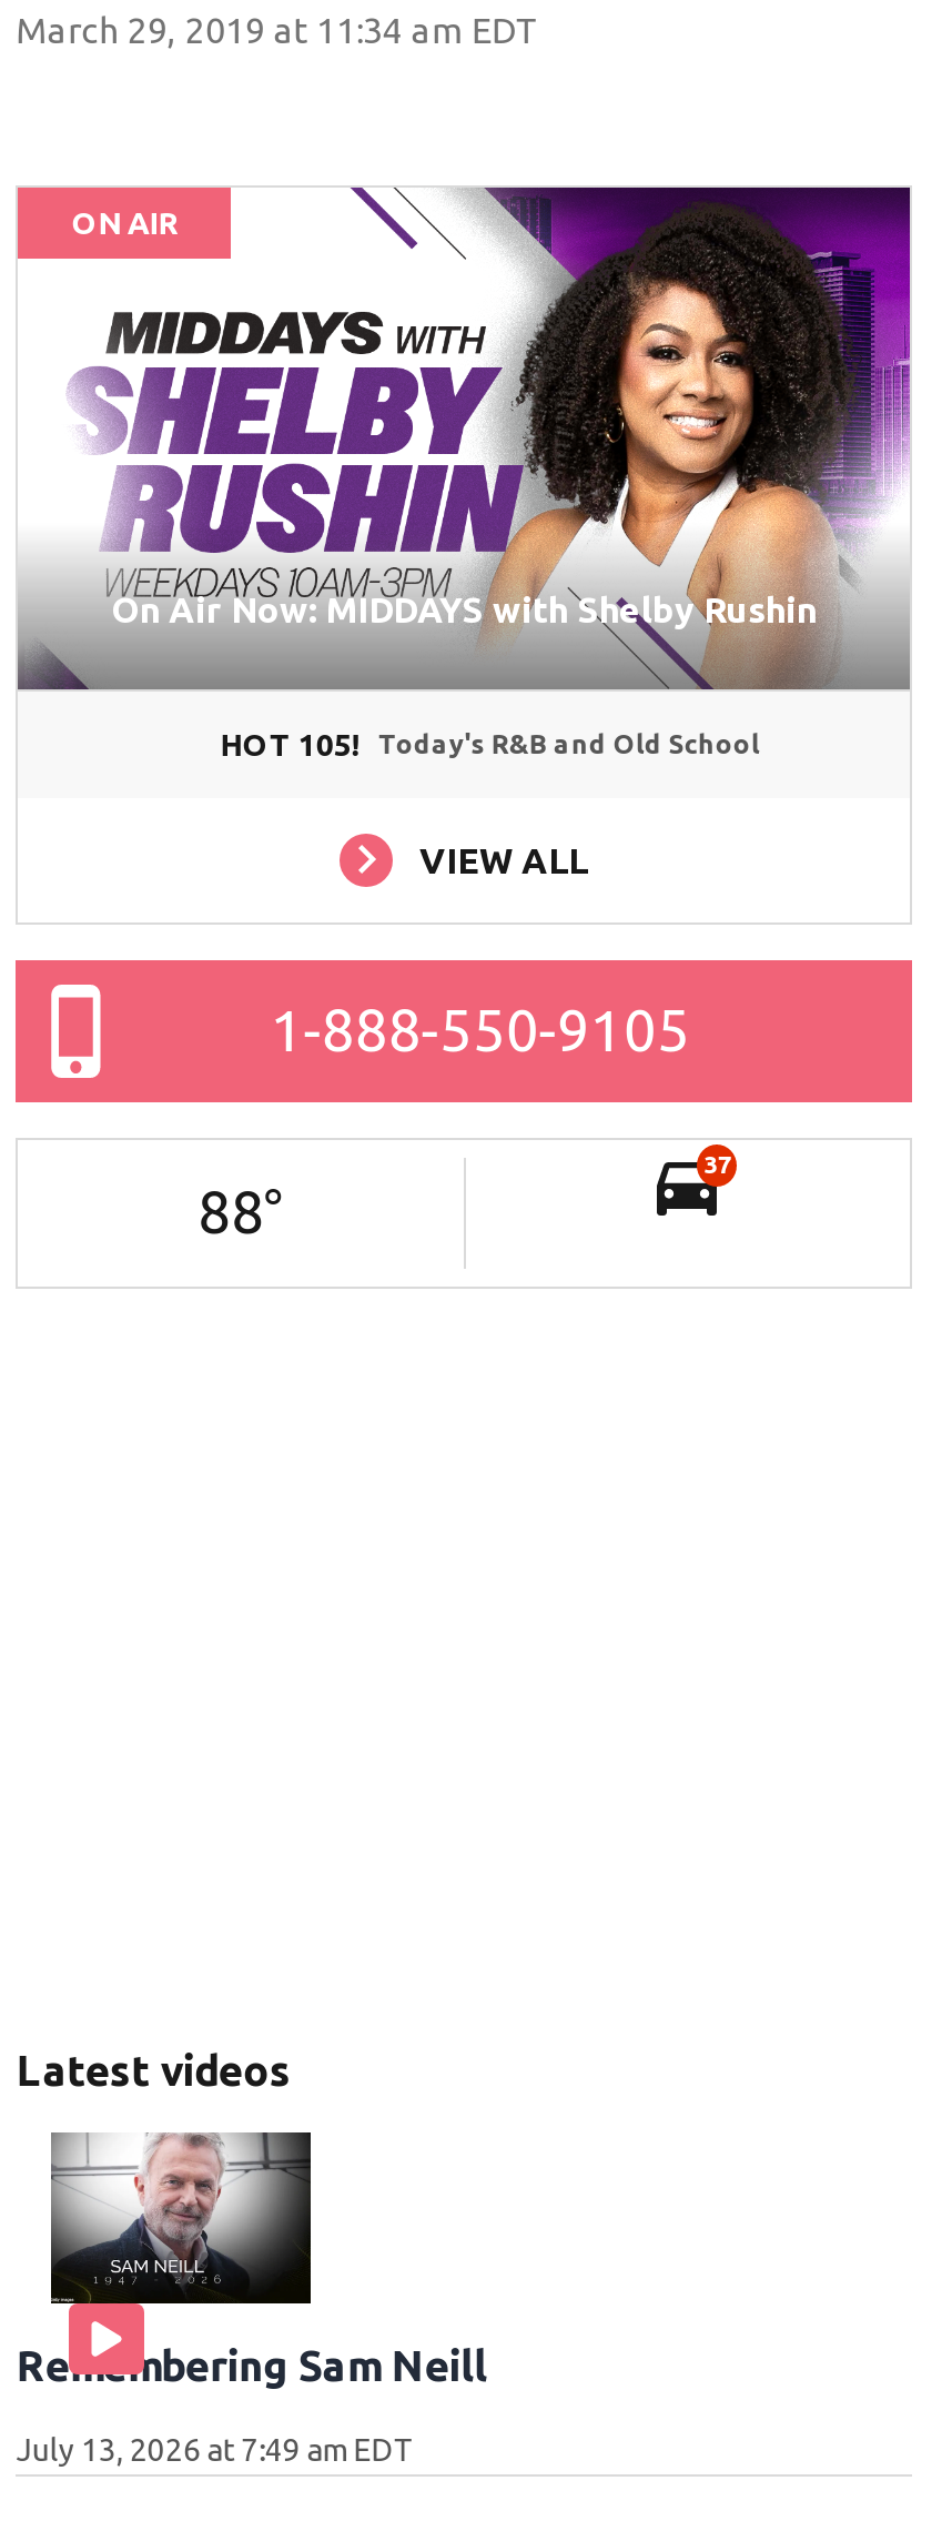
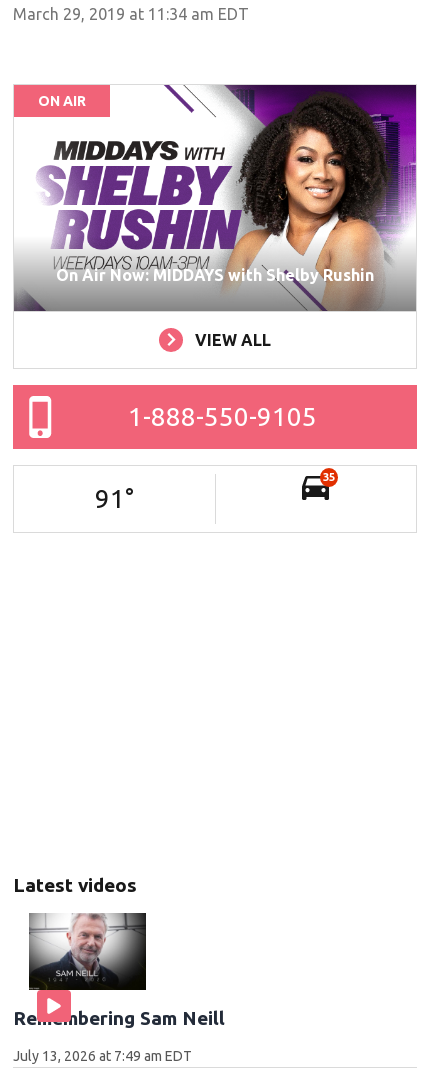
- HOT 105!
- Today's R&B and Old School

- 37
+ 35

- 88°
+ 91°
